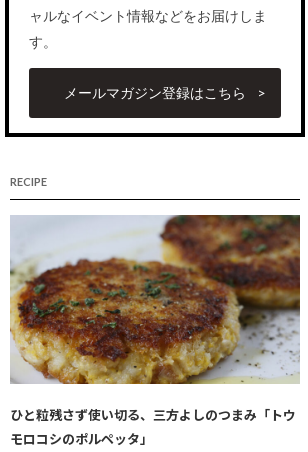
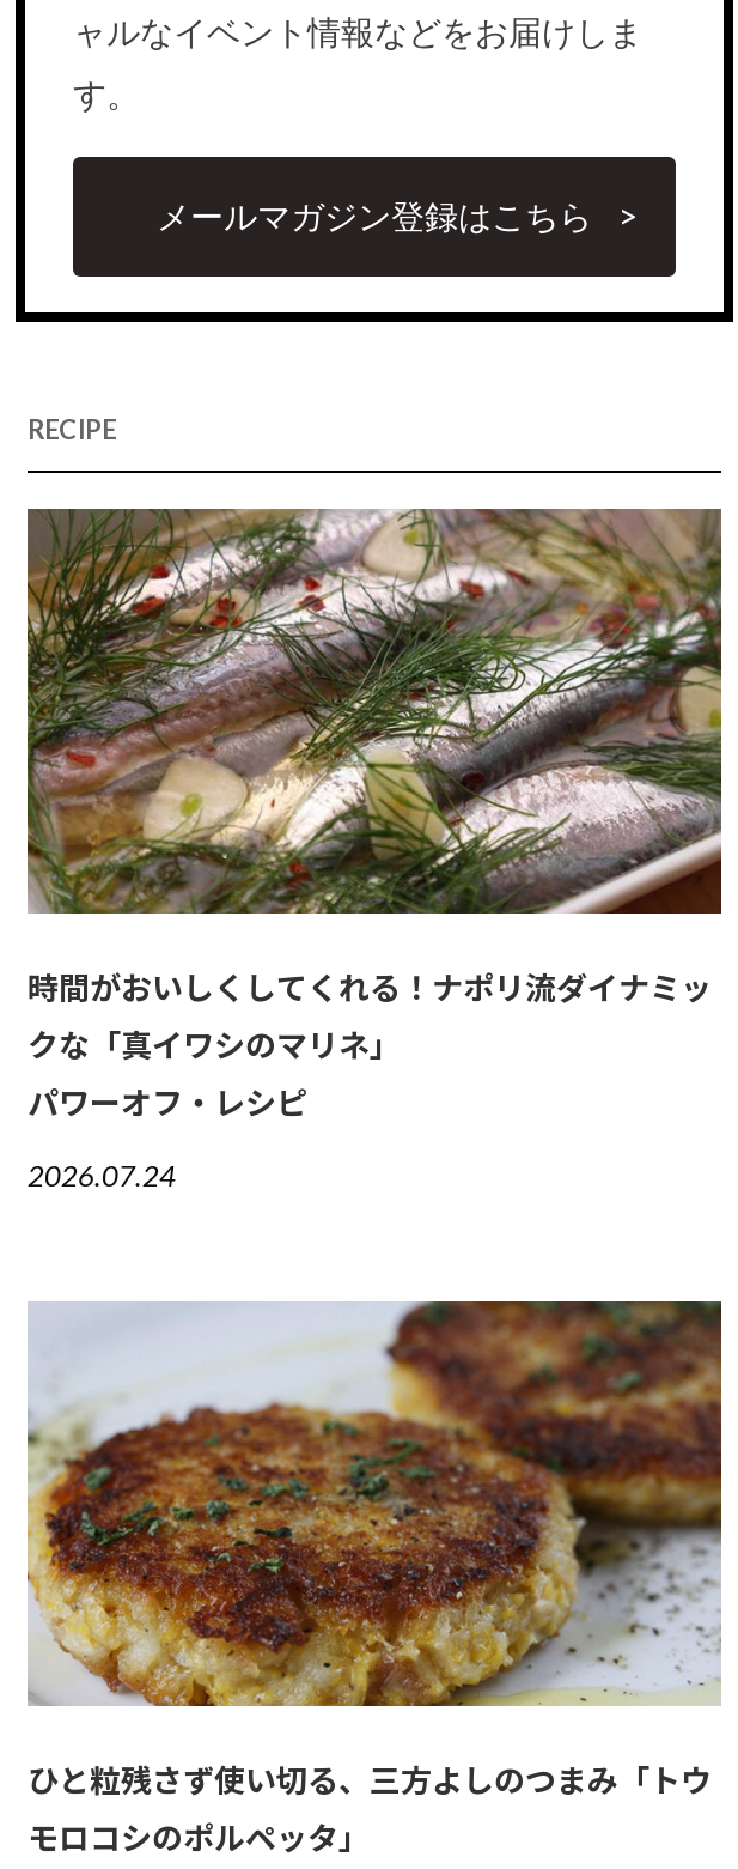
+ [image]
+ 時間がおいしくしてくれる！ナポリ流ダイナミッ
+ クな「真イワシのマリネ」
+ パワーオフ・レシピ
+ 2026.07.24
